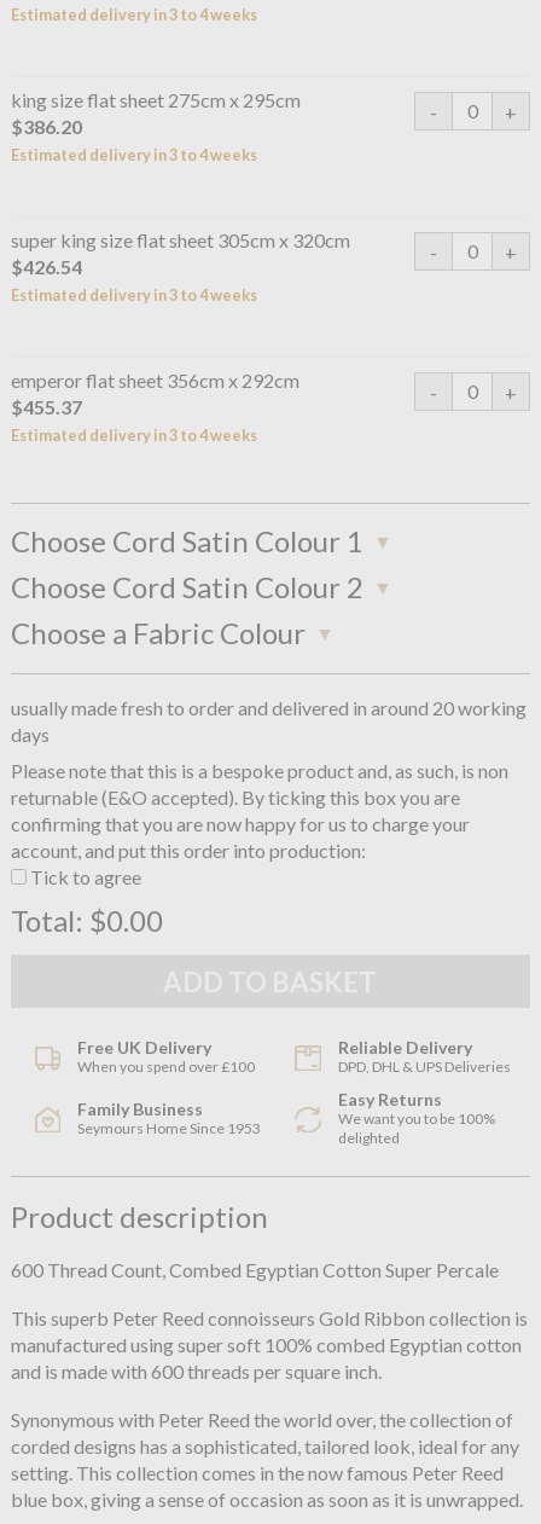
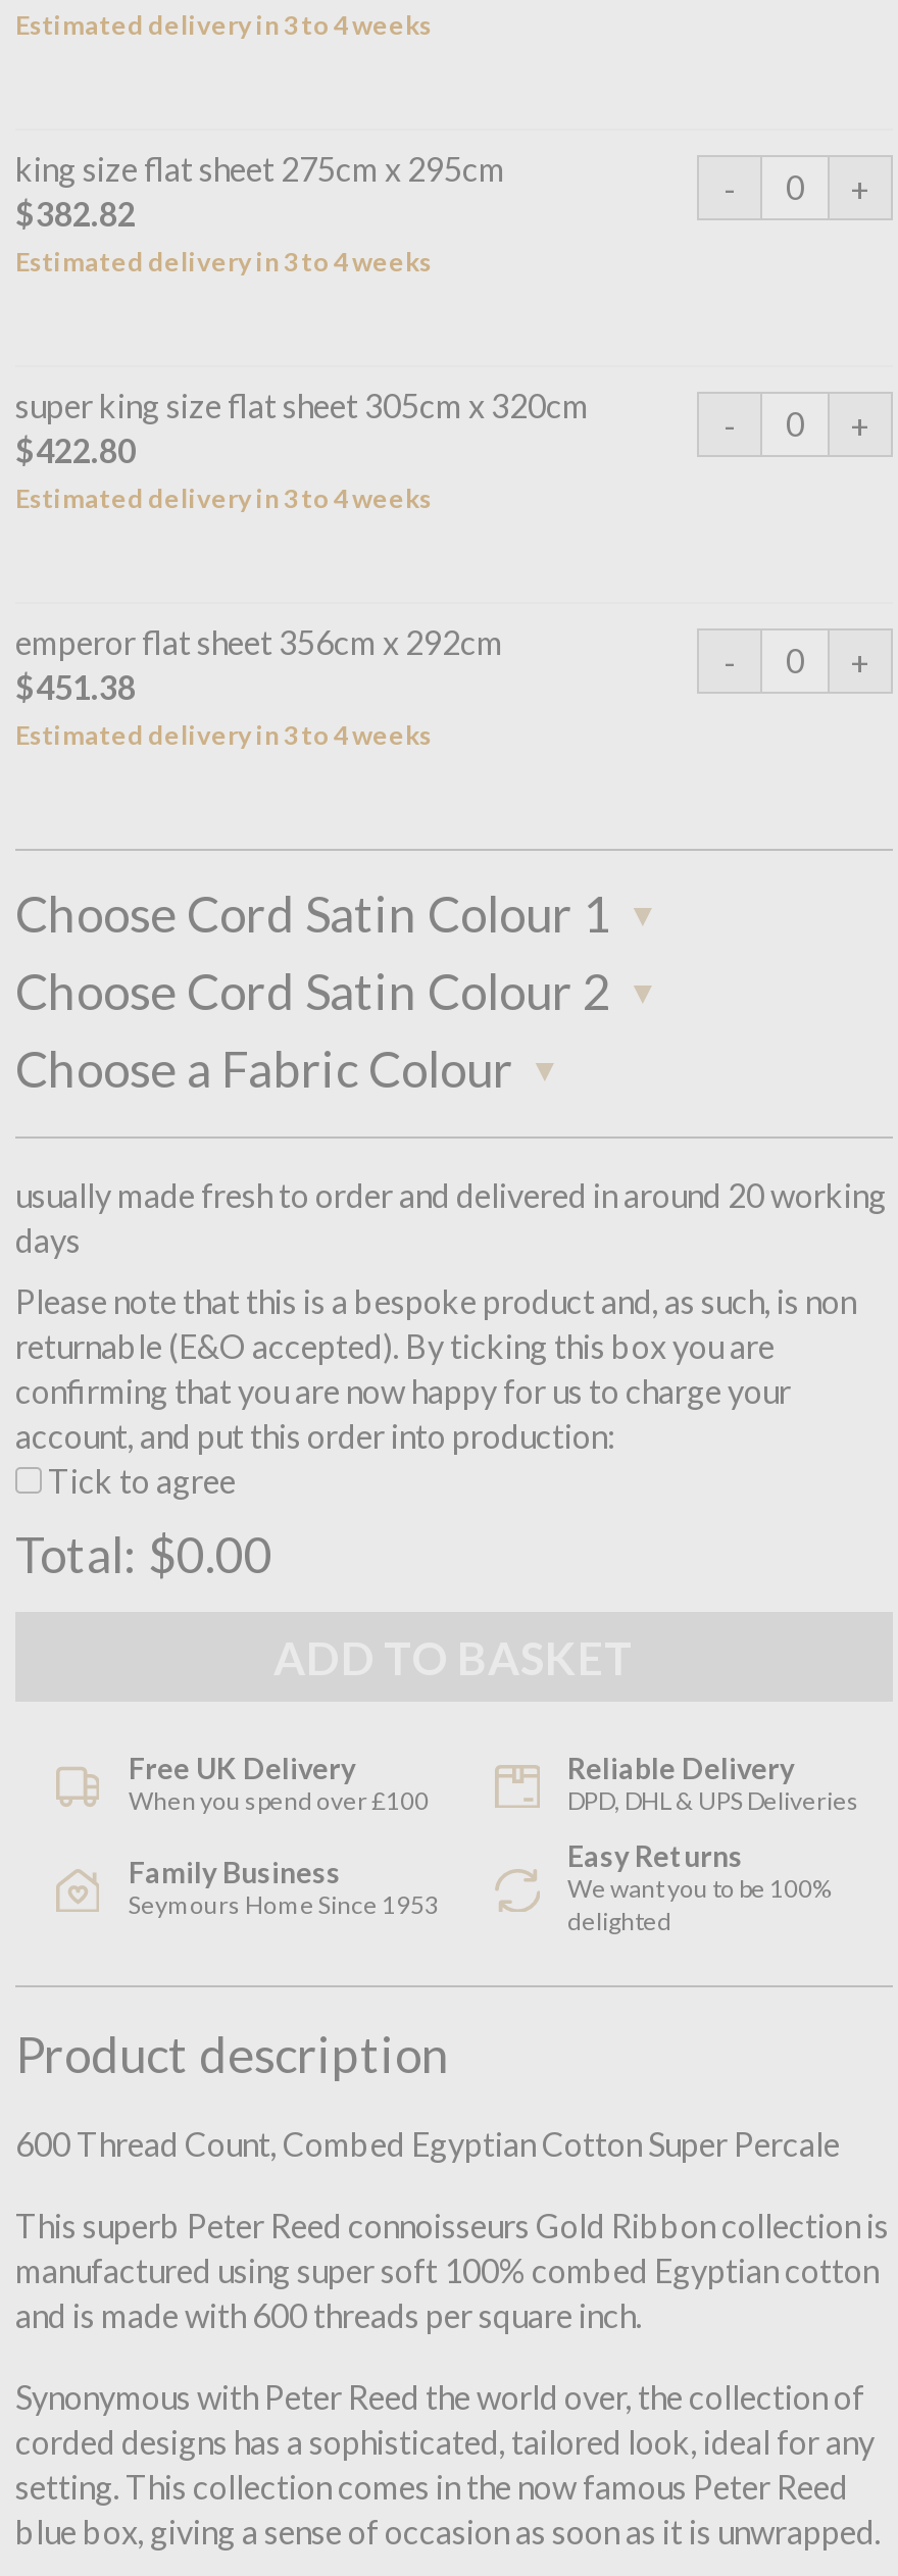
- $386.20
+ $382.82

- $426.54
+ $422.80

- $455.37
+ $451.38
